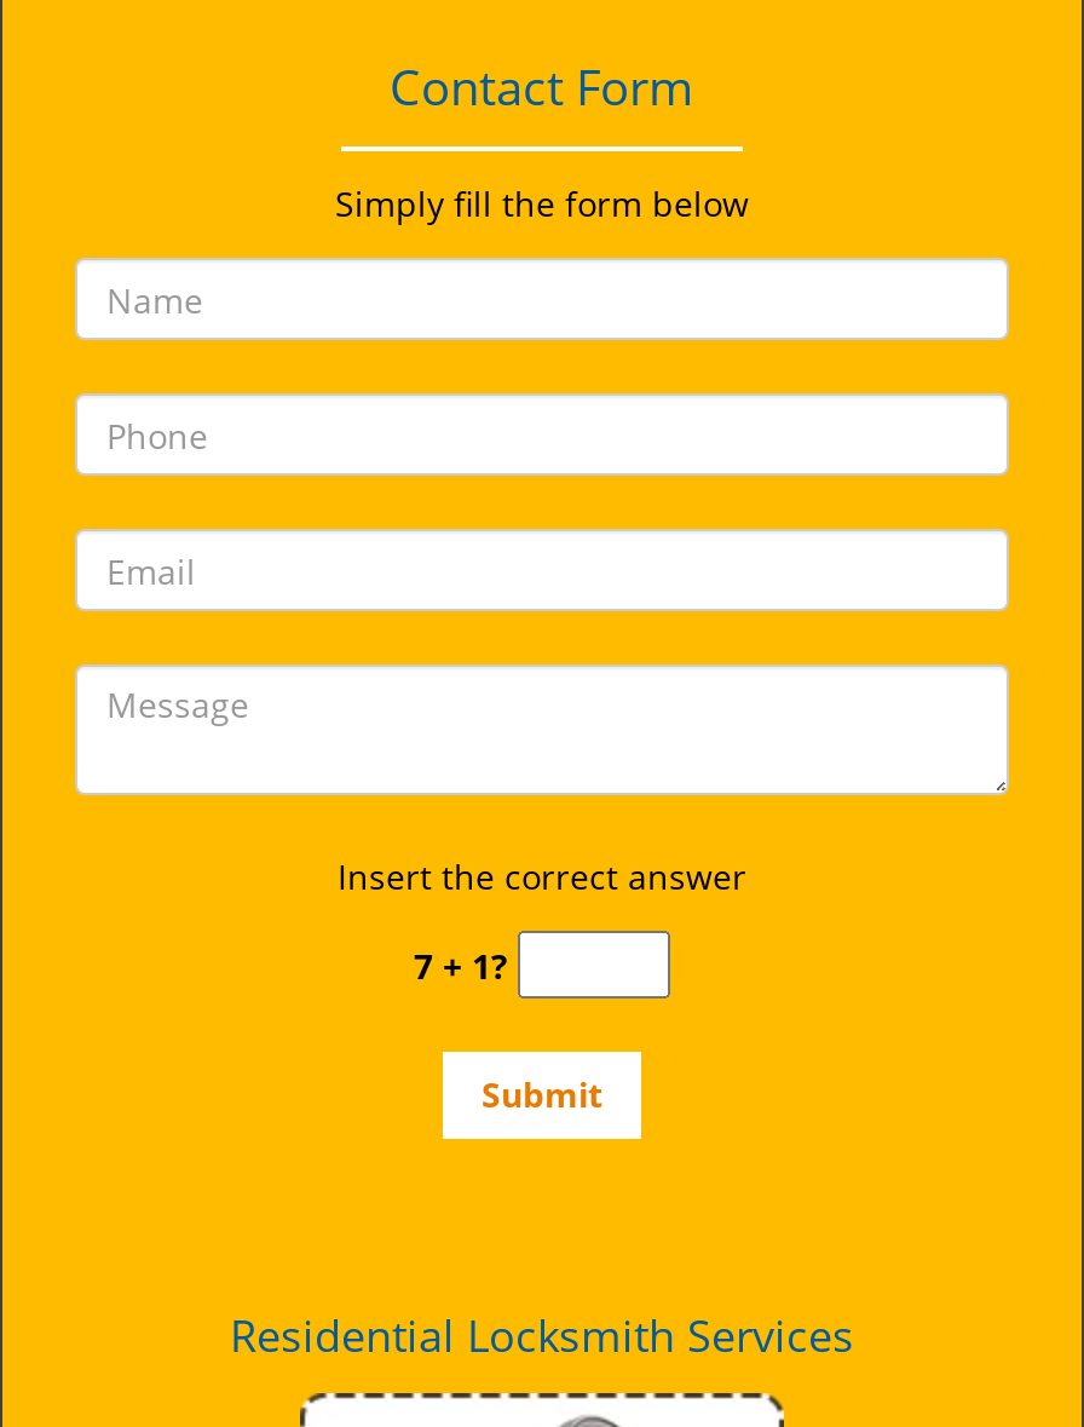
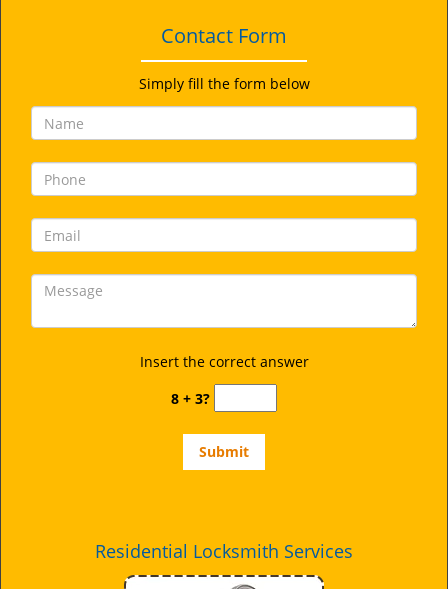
- 7 + 1?
+ 8 + 3?
